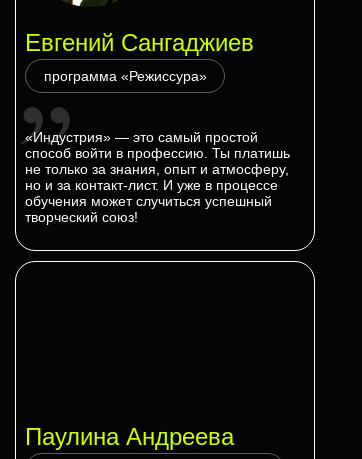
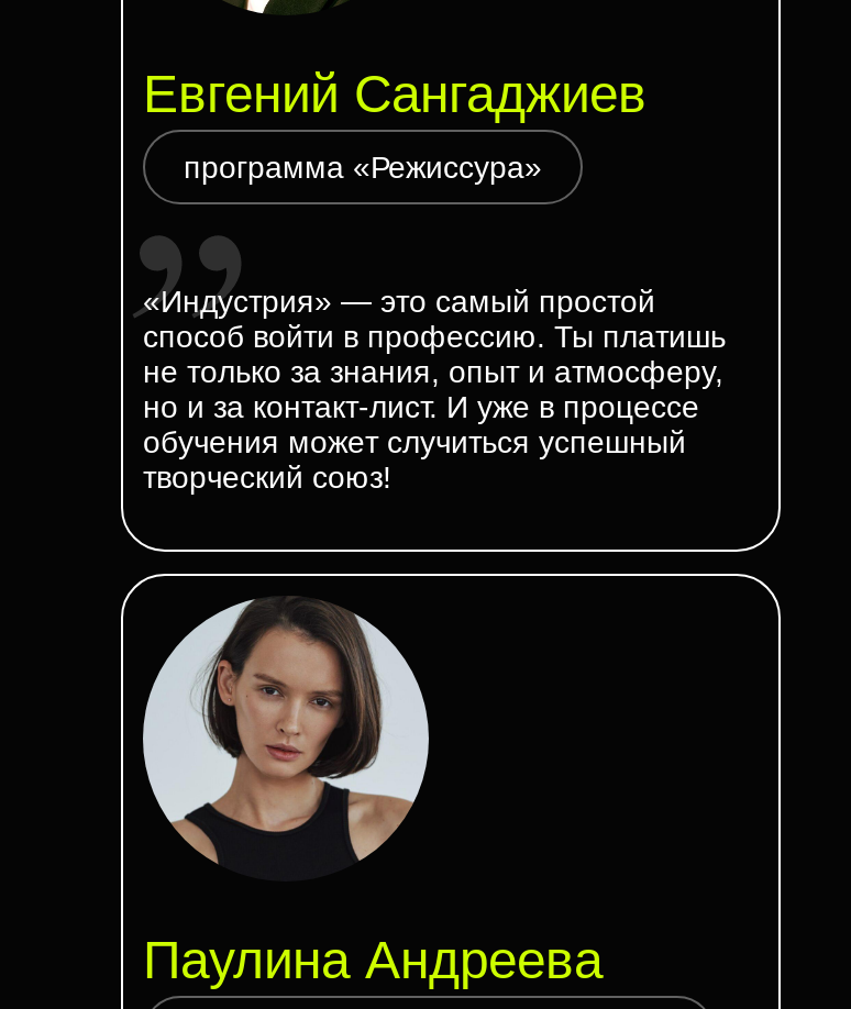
+ [image]
